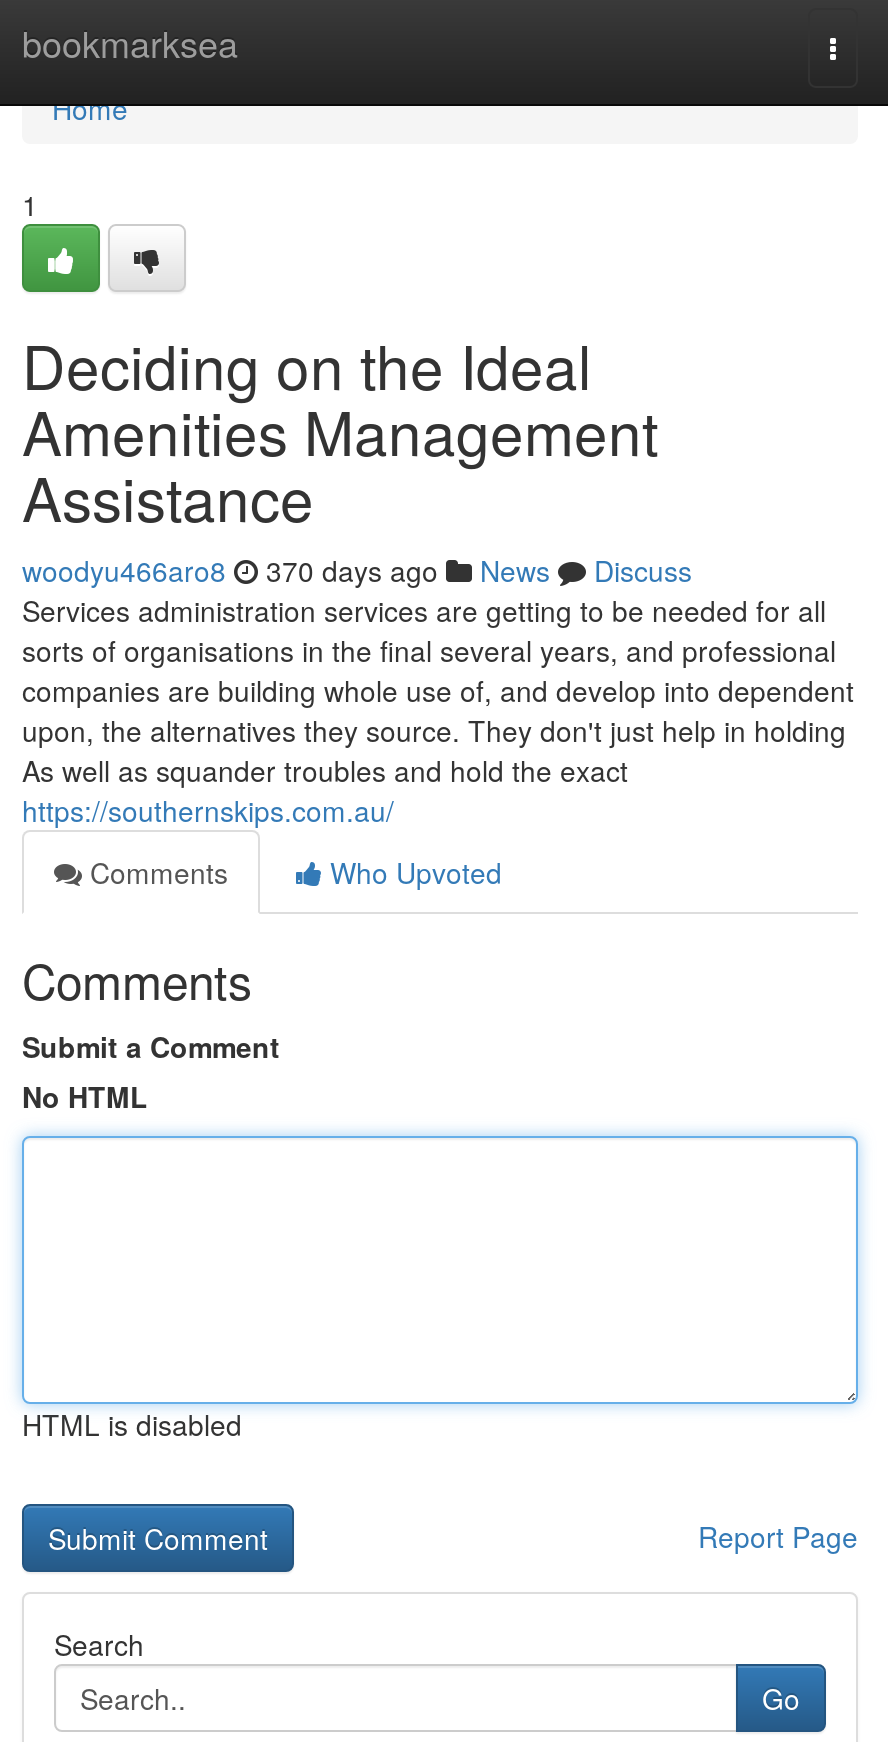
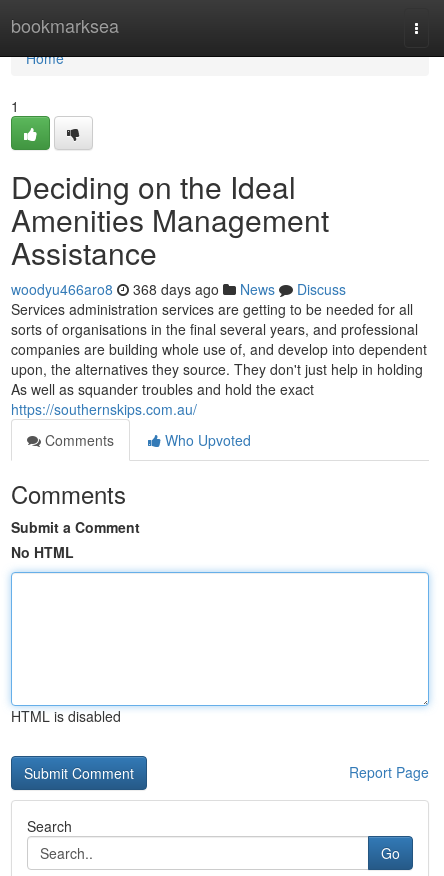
- woodyu466aro8 370 days ago News Discuss
+ woodyu466aro8 368 days ago News Discuss
